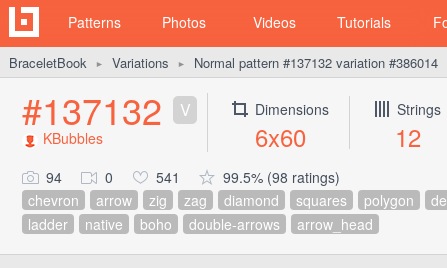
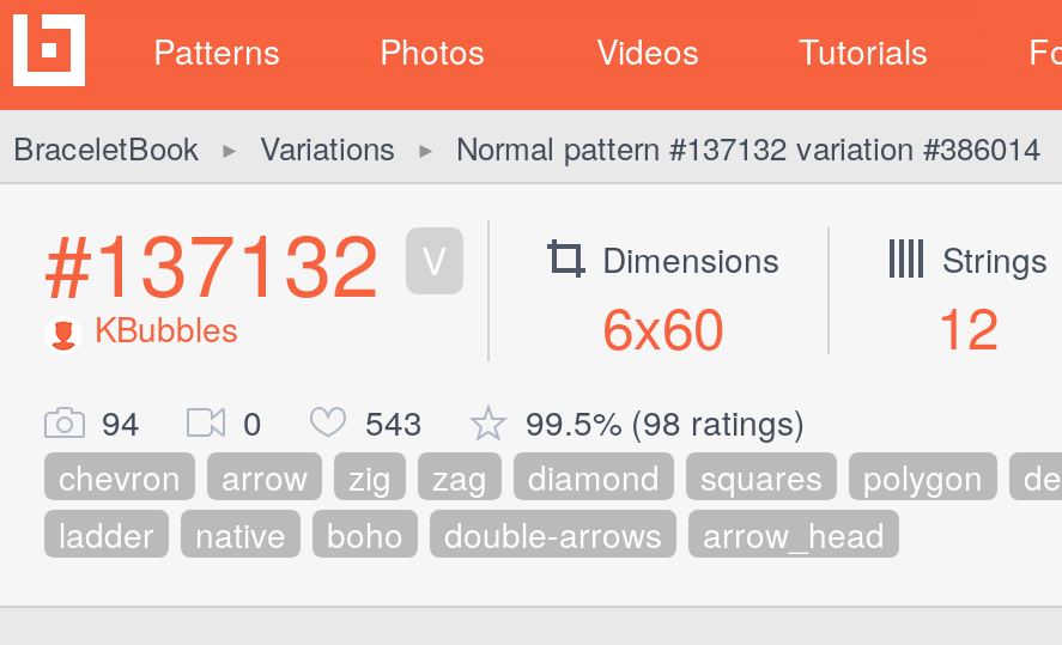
- 541
+ 543
